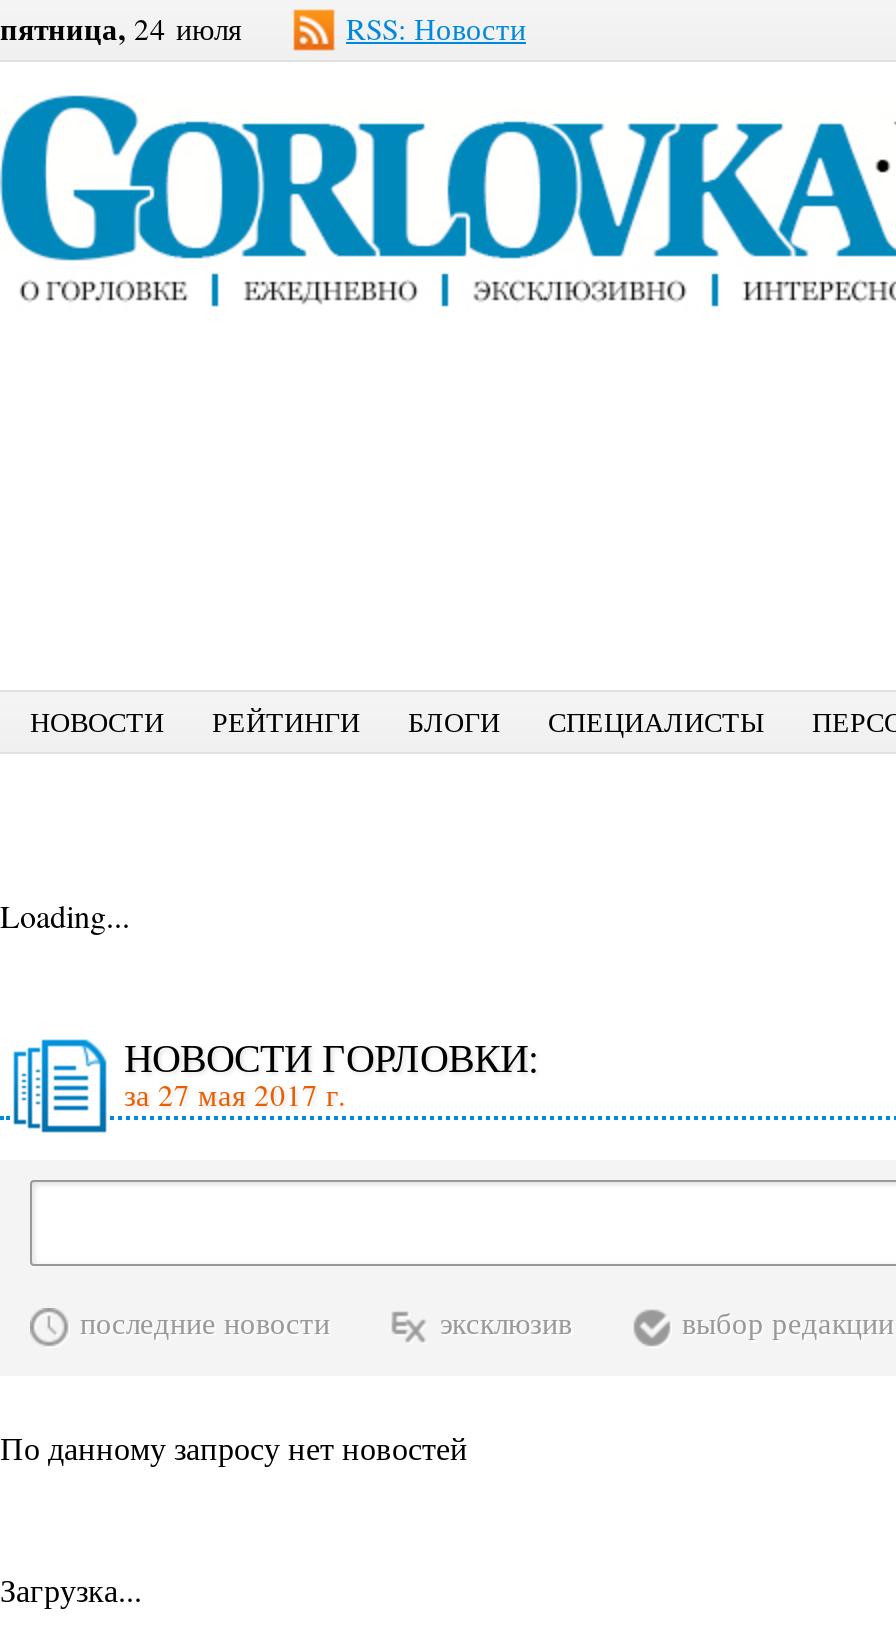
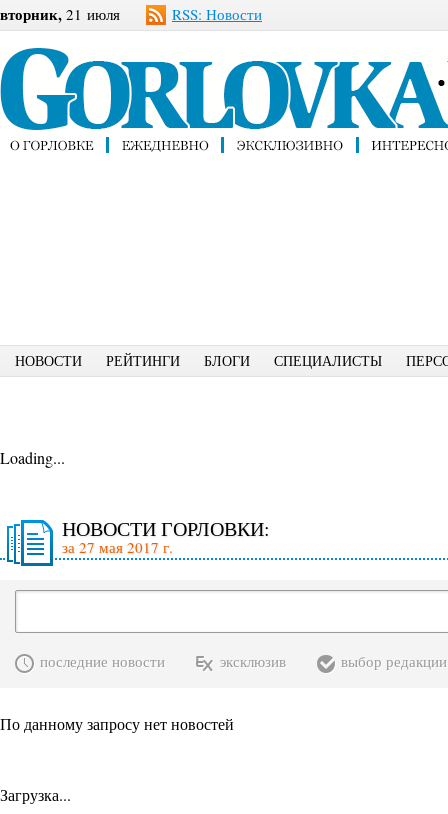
- пятница, 24 июля
+ вторник, 21 июля
